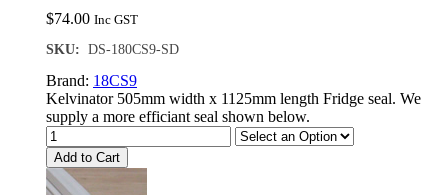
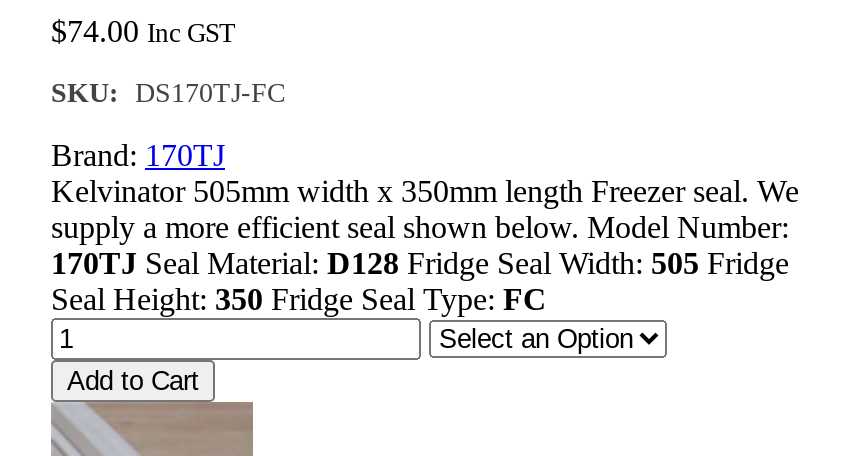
- SKU: DS-180CS9-SD
+ SKU: DS170TJ-FC

- Brand: 18CS9
- Kelvinator 505mm width x 1125mm length Fridge seal. We
- supply a more efficiant seal shown below.
+ Brand: 170TJ
+ Kelvinator 505mm width x 350mm length Freezer seal. We
+ supply a more efficient seal shown below. Model Number:
+ 170TJ Seal Material: D128 Fridge Seal Width: 505 Fridge
+ Seal Height: 350 Fridge Seal Type: FC
